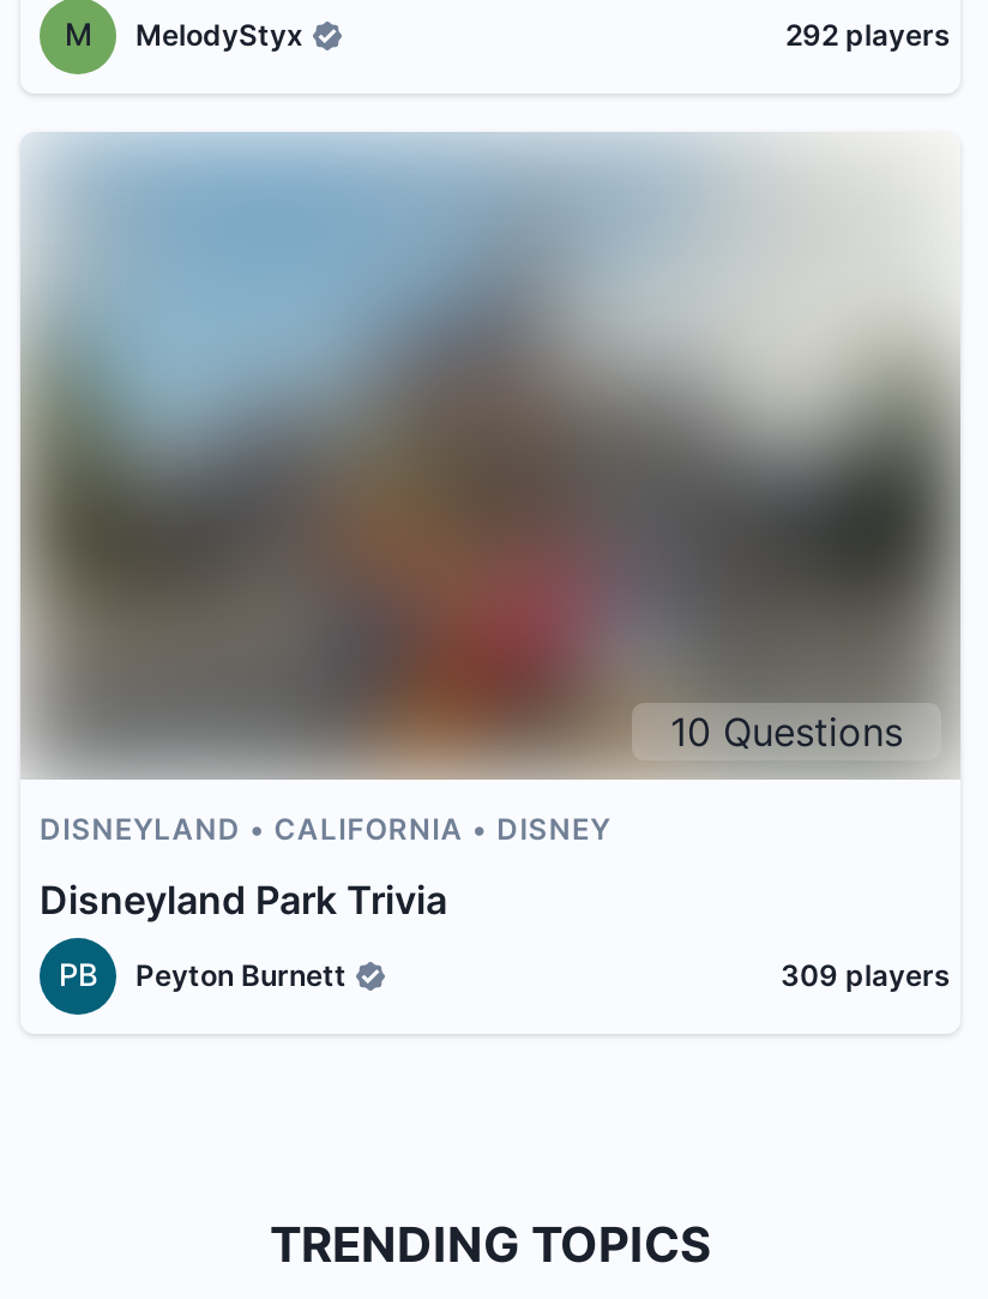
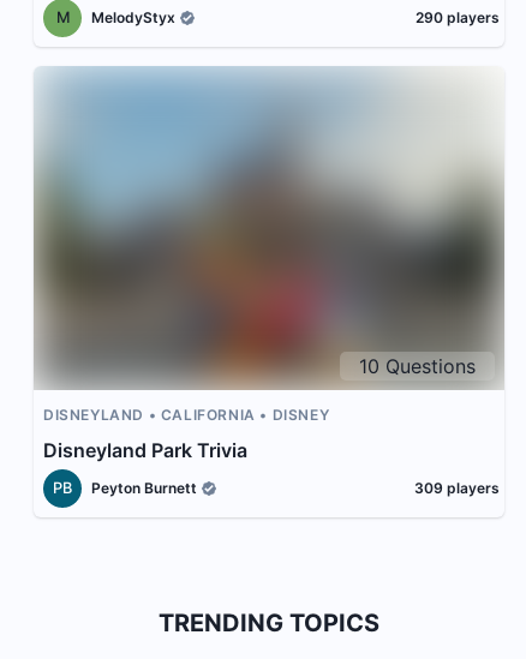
- 292 players
+ 290 players
